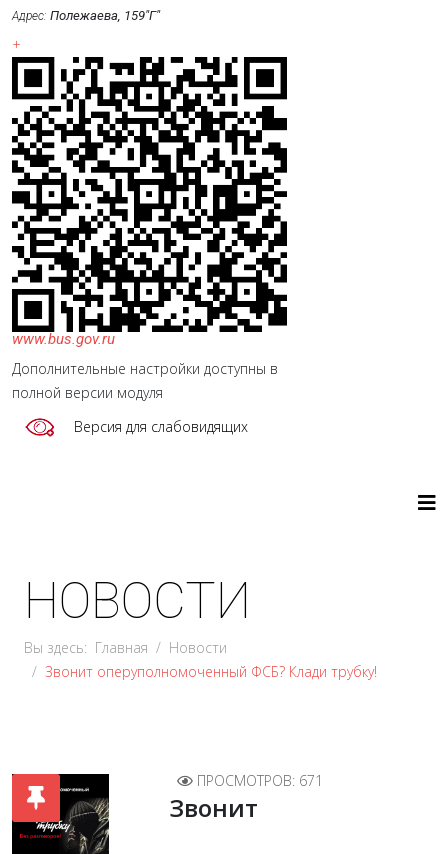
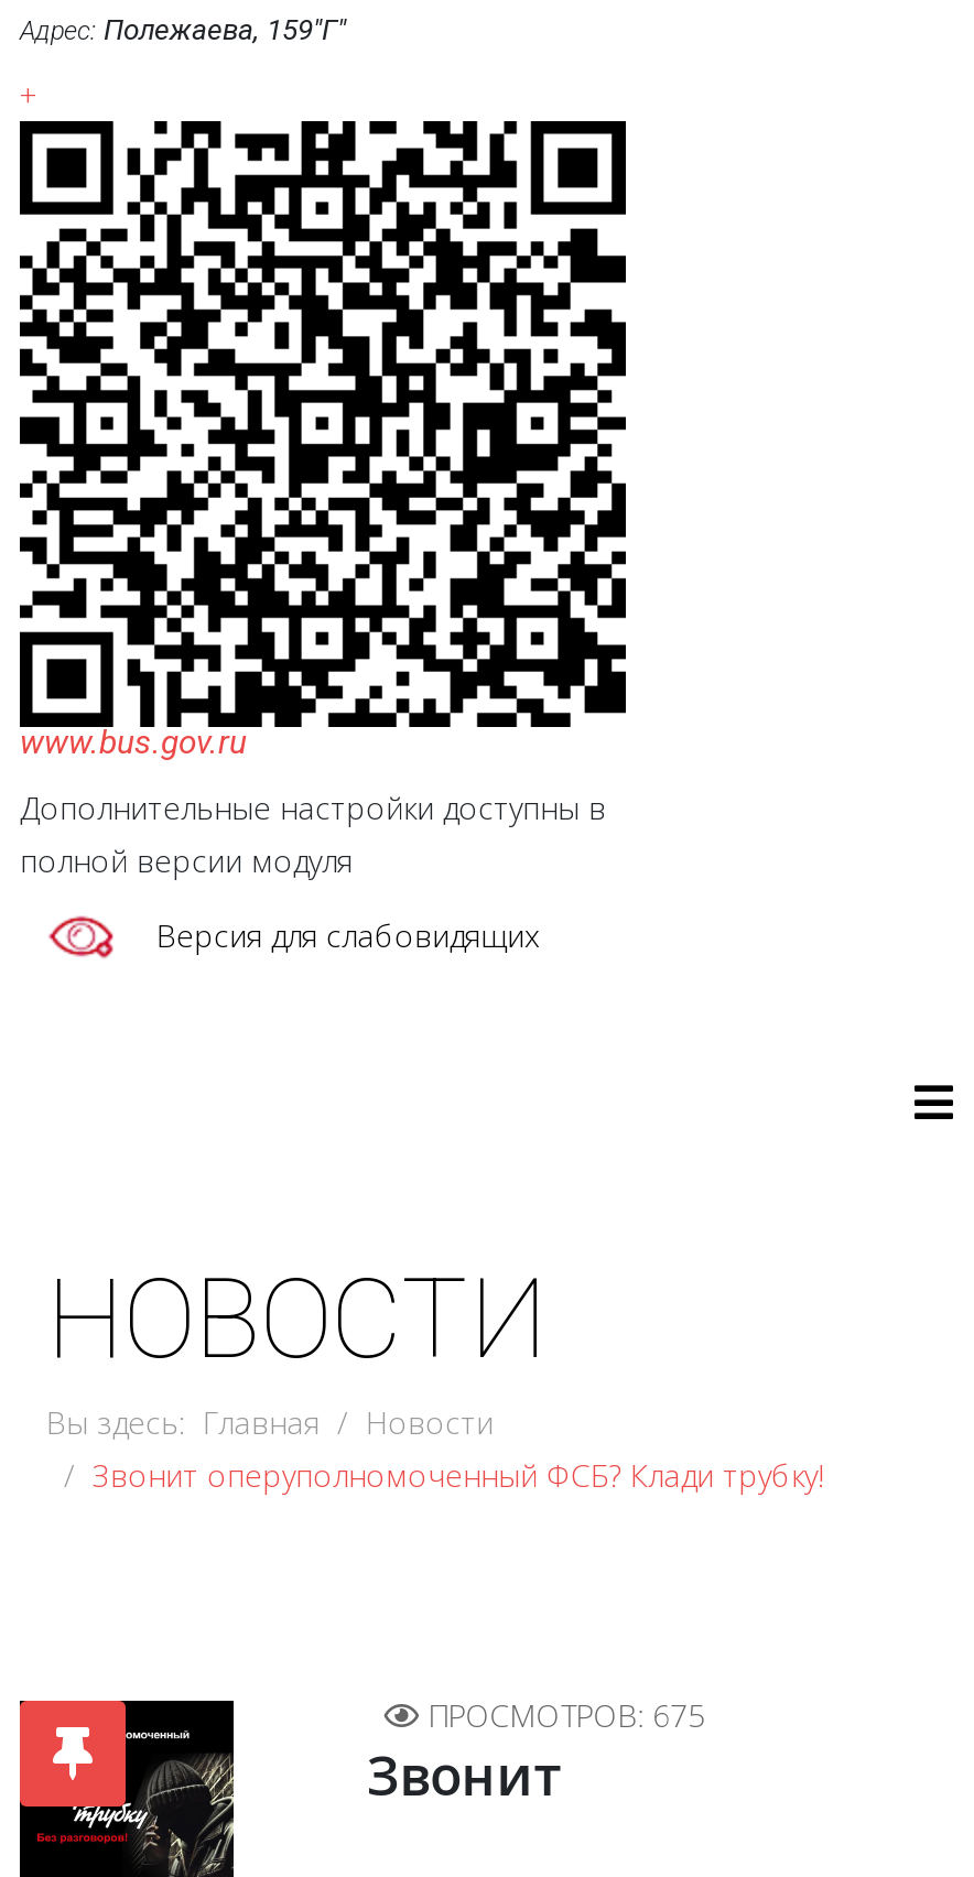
- ПРОСМОТРОВ: 671
+ ПРОСМОТРОВ: 675
